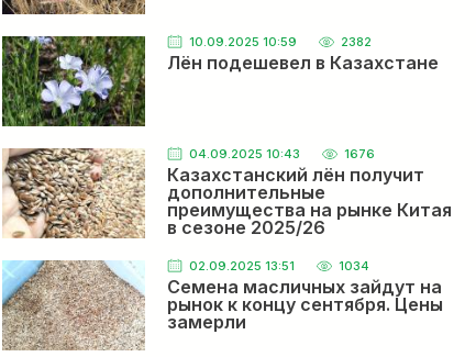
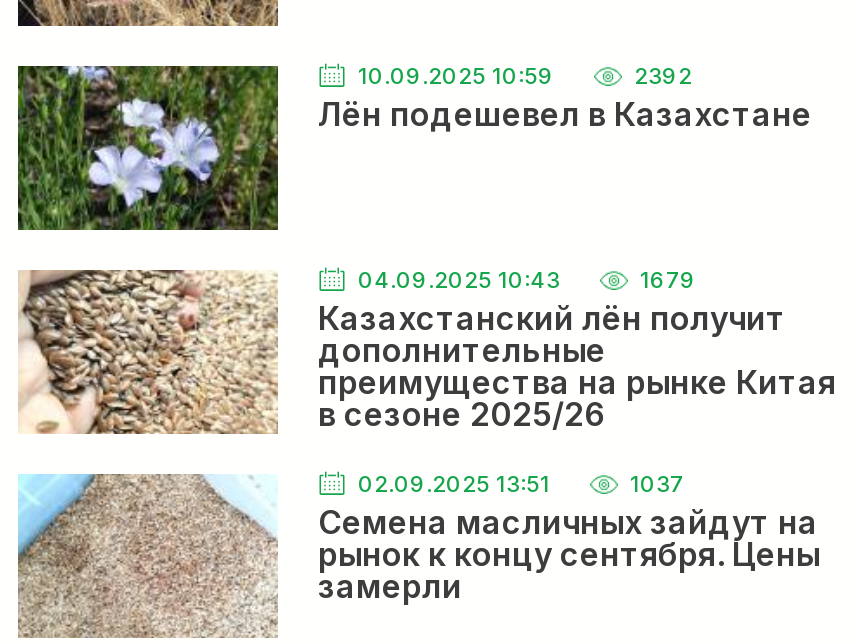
- 2382
+ 2392

- 1676
+ 1679

- 1034
+ 1037
